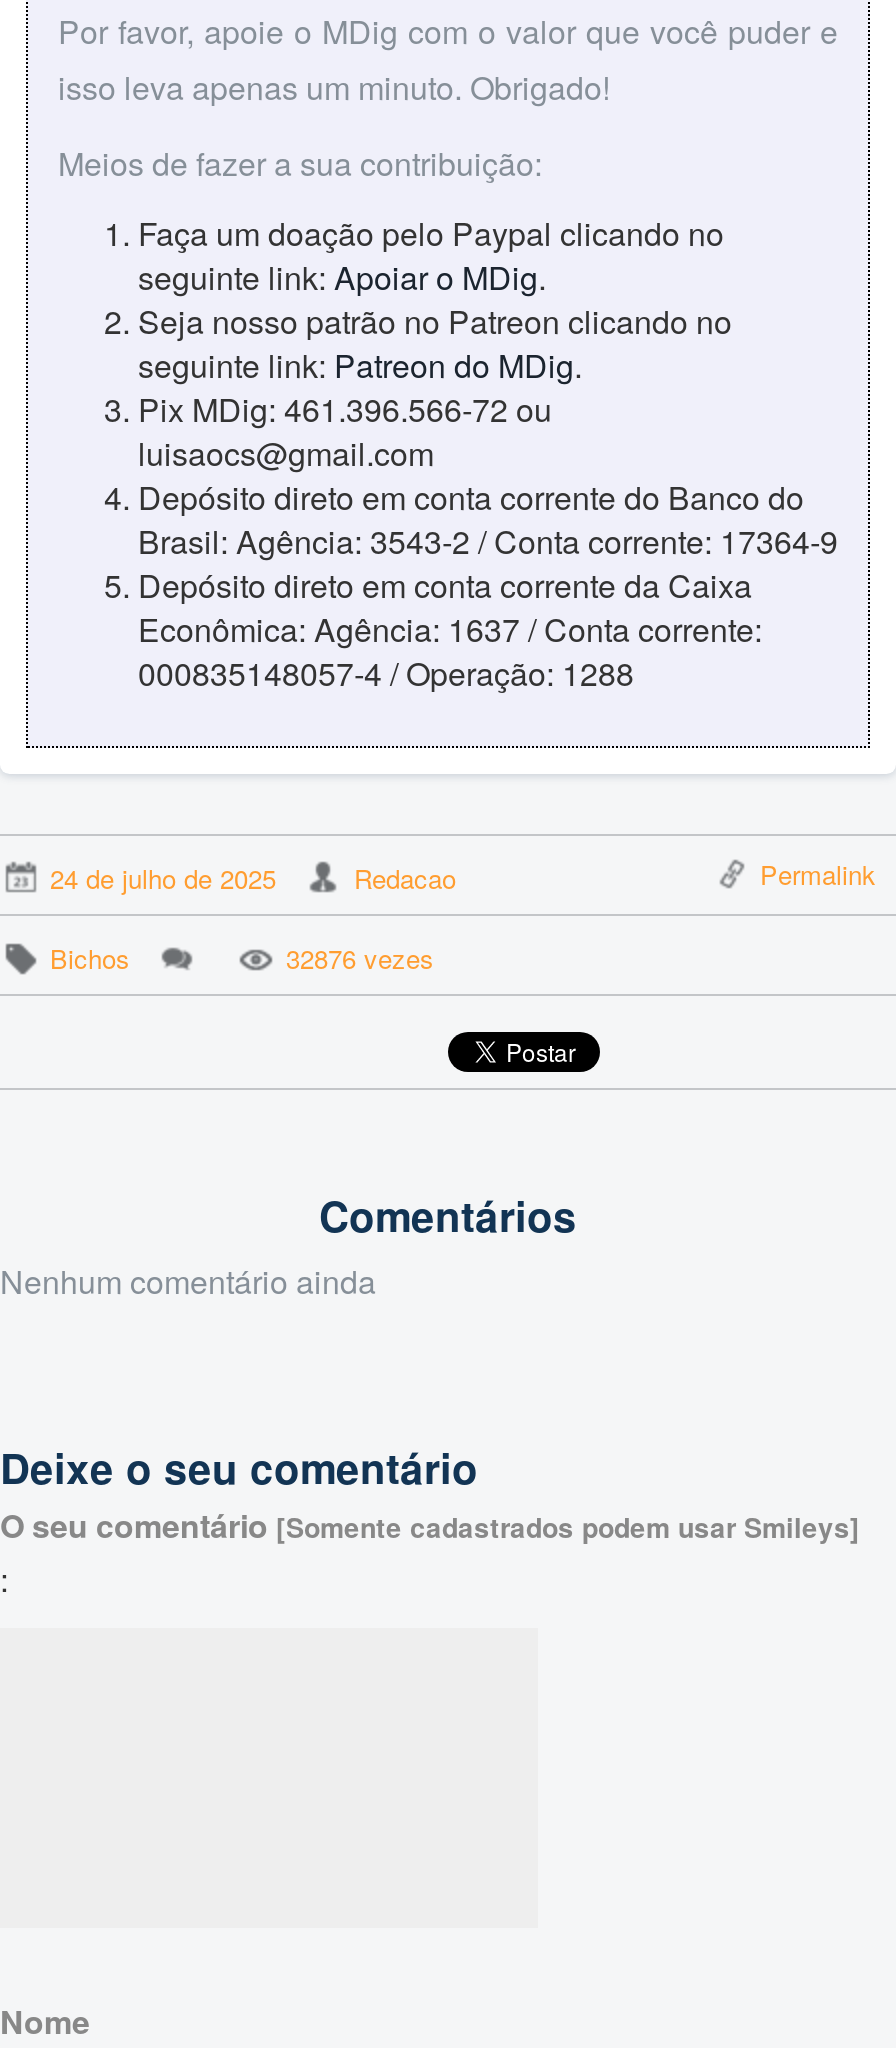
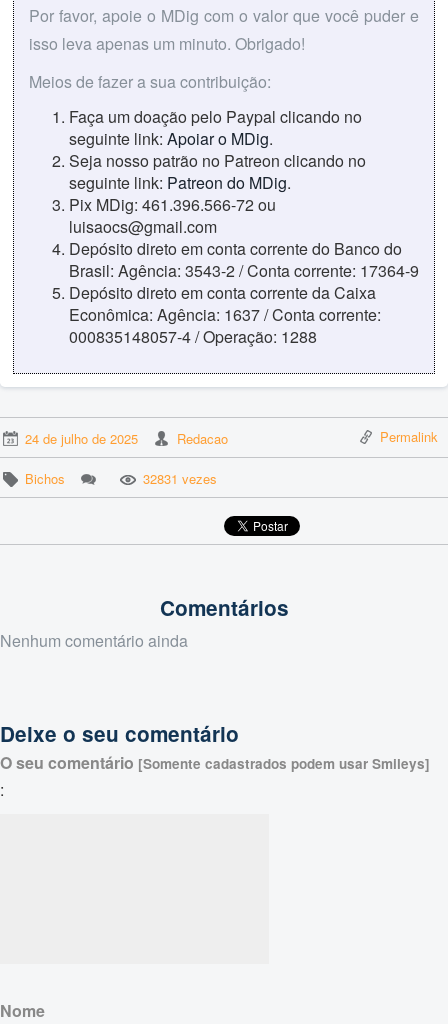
- 32876 vezes
+ 32831 vezes
